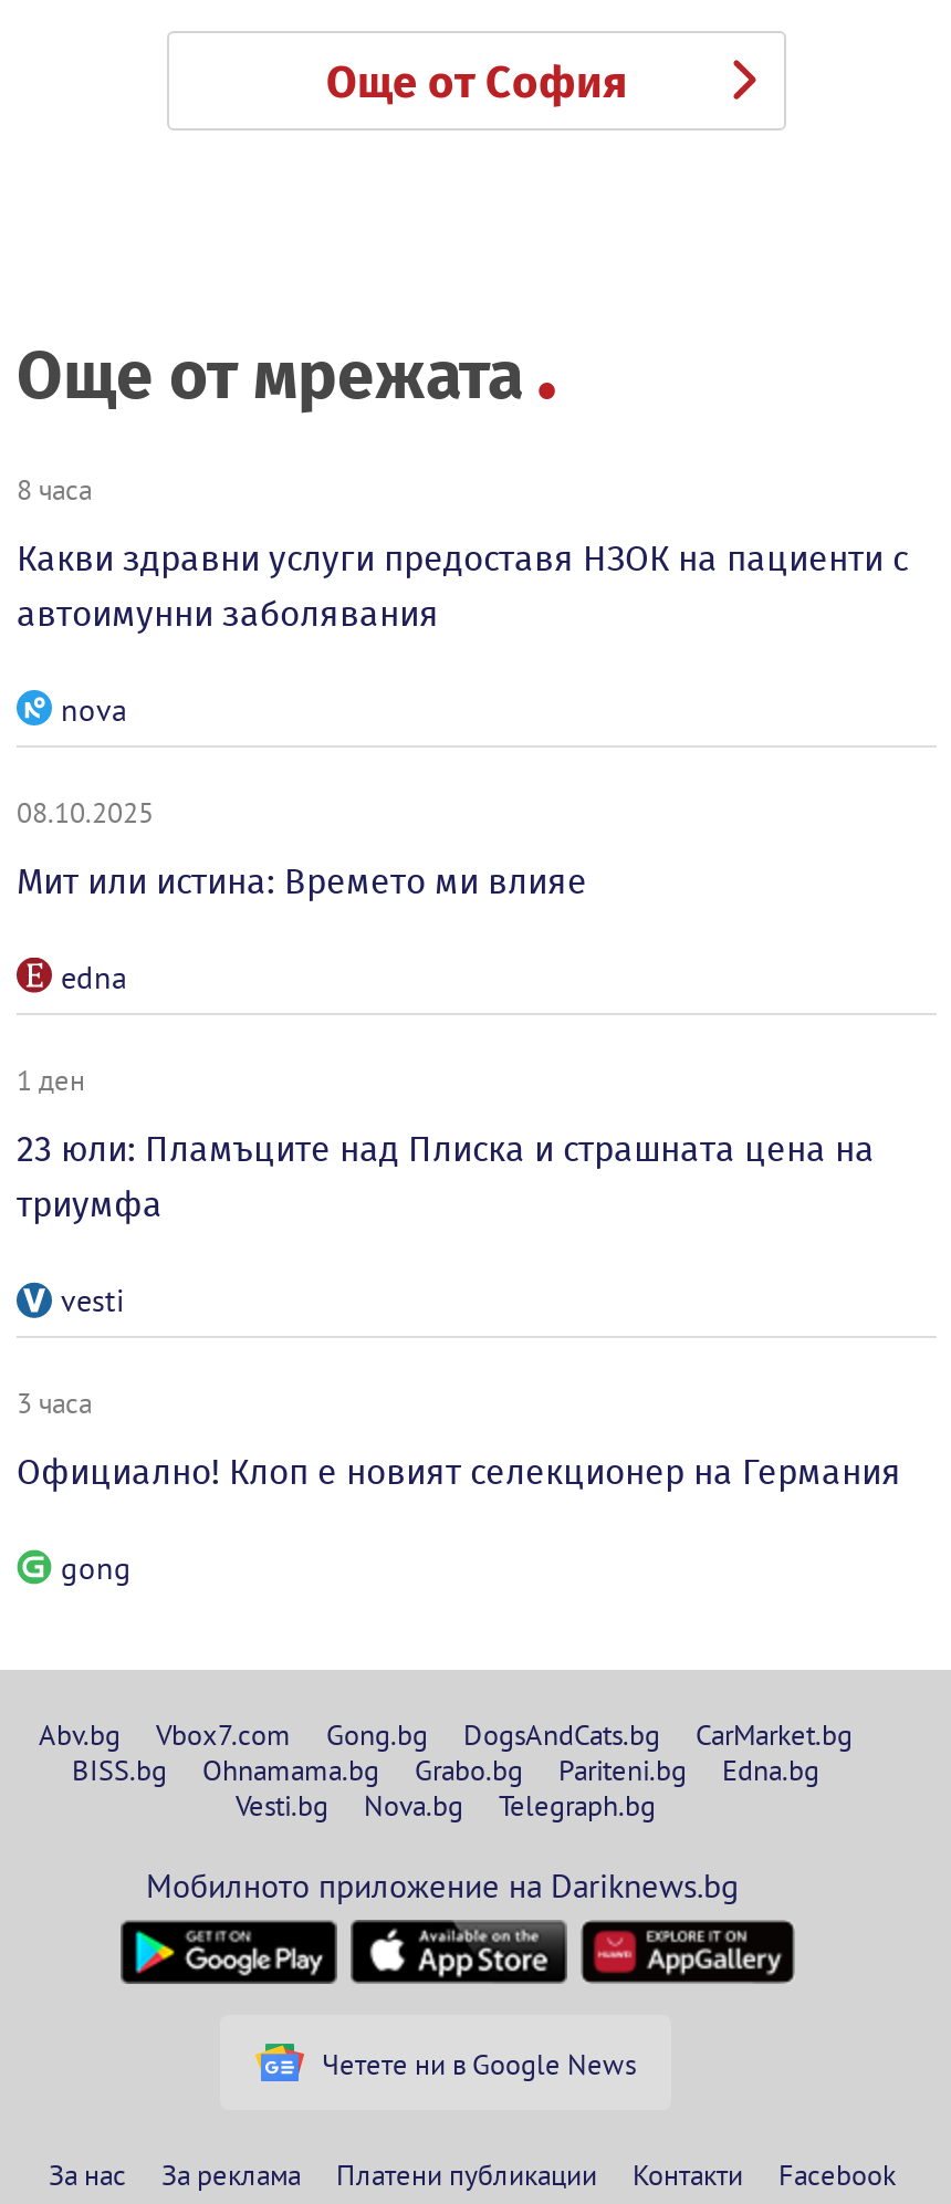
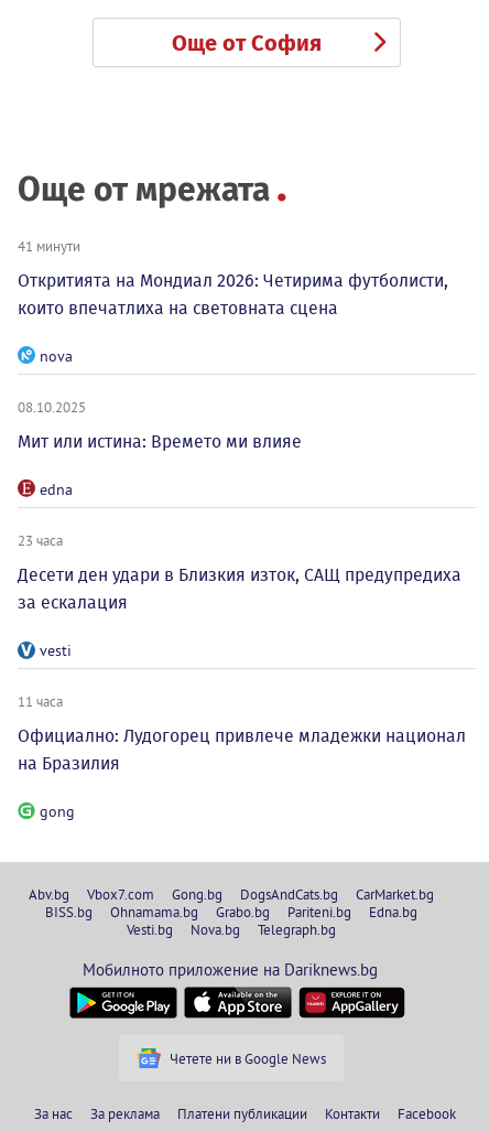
- 8 часа
+ 41 минути

- Какви здравни услуги предоставя НЗОК на пациенти с
- автоимунни заболявания
+ Откритията на Мондиал 2026: Четирима футболисти,
+ които впечатлиха на световната сцена

- 1 ден
+ 23 часа

- 23 юли: Пламъците над Плиска и страшната цена на
- триумфа
+ Десети ден удари в Близкия изток, САЩ предупредиха
+ за ескалация

- 3 часа
+ 11 часа

- Официално! Клоп е новият селекционер на Германия
+ Официално: Лудогорец привлече младежки национал
+ на Бразилия
